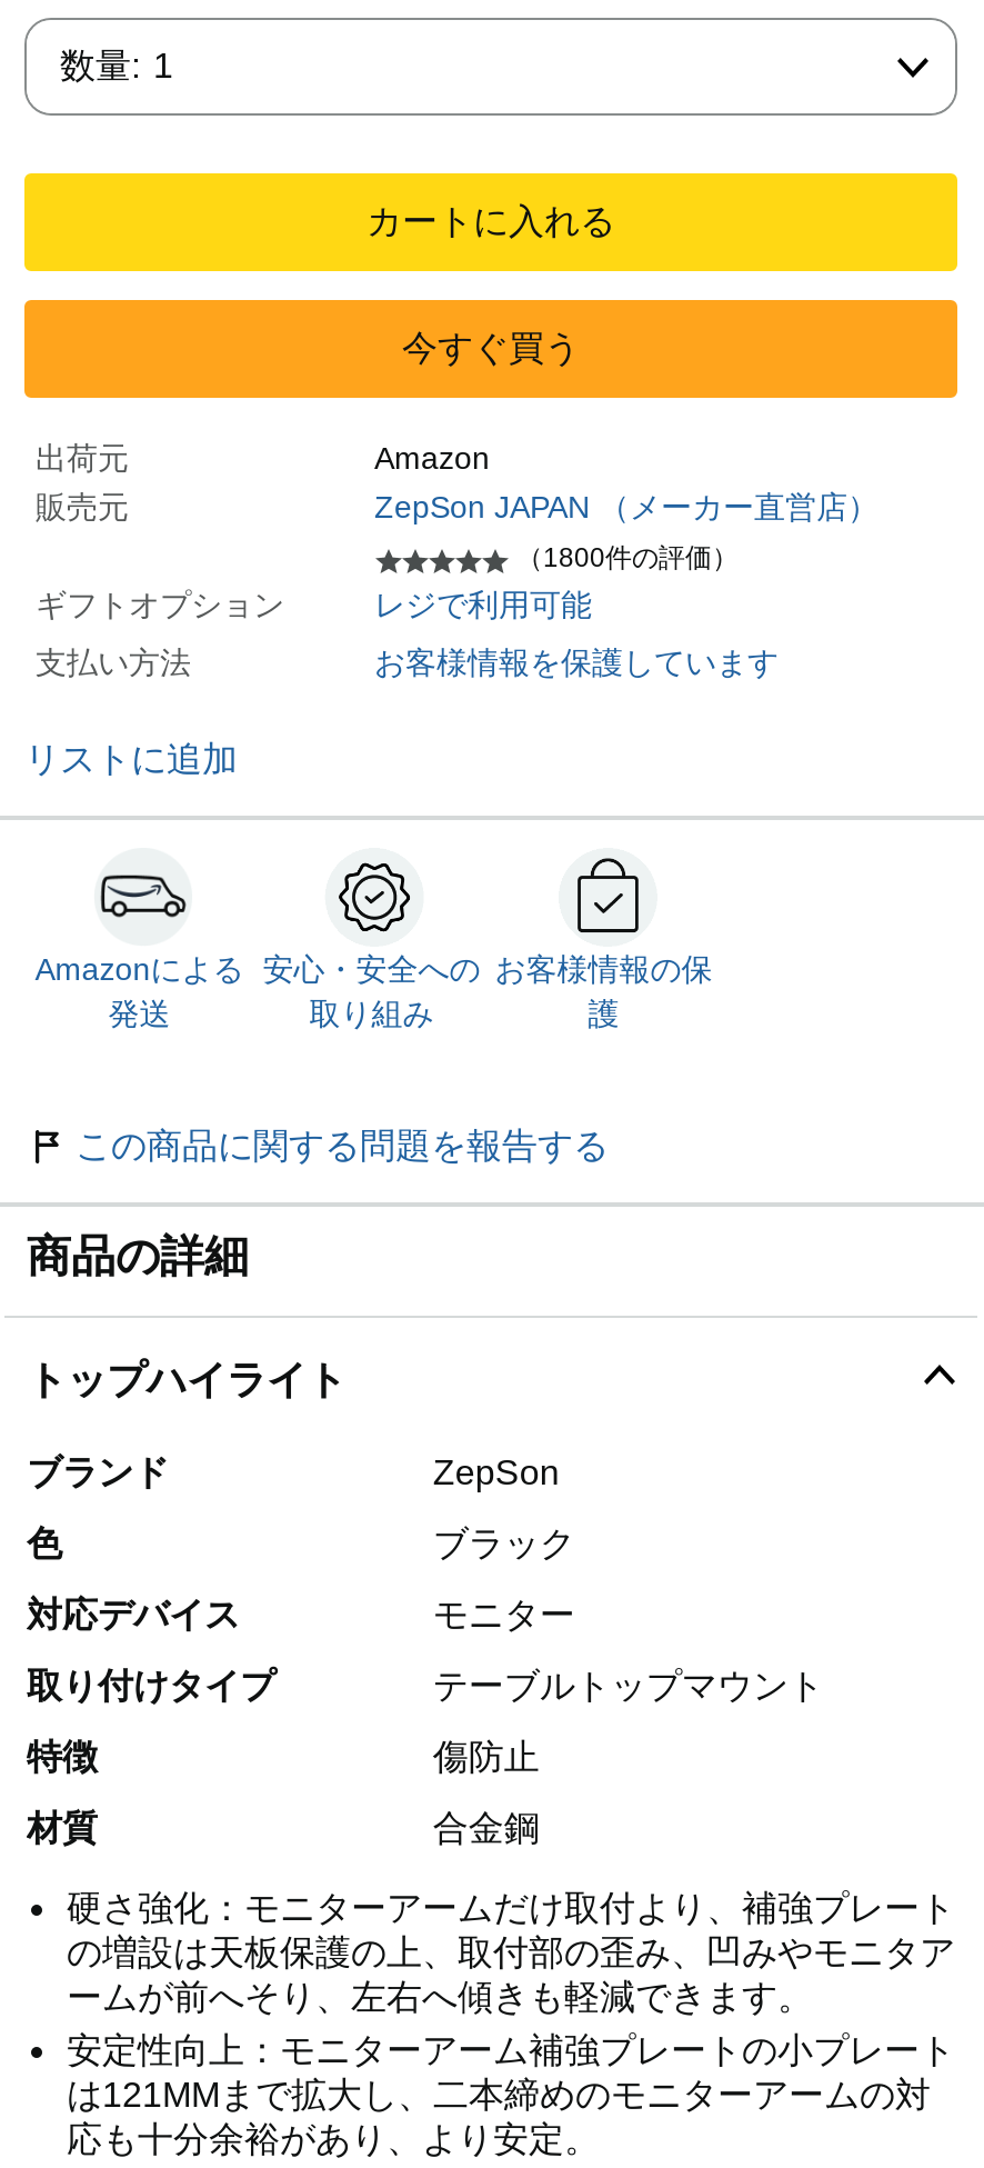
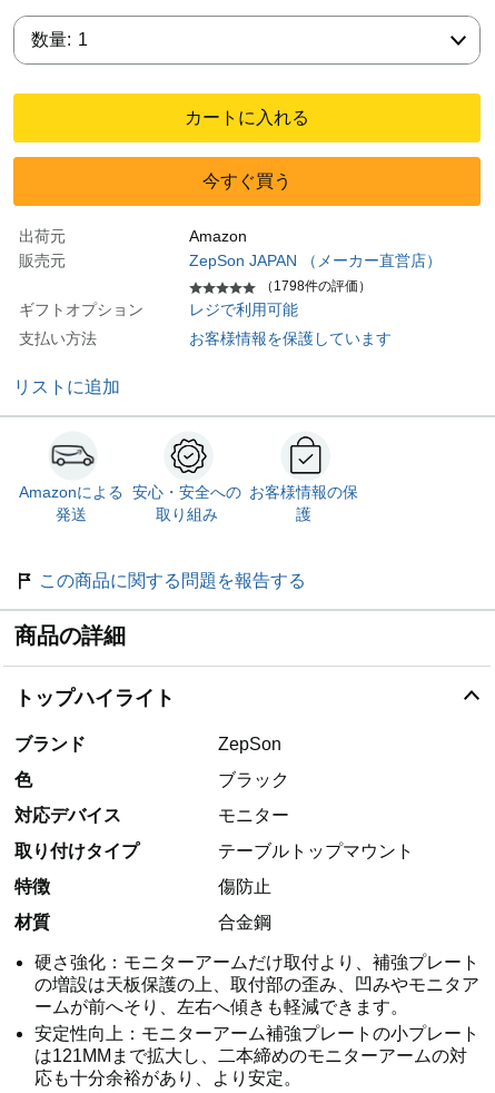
- （1800件の評価）
+ （1798件の評価）
